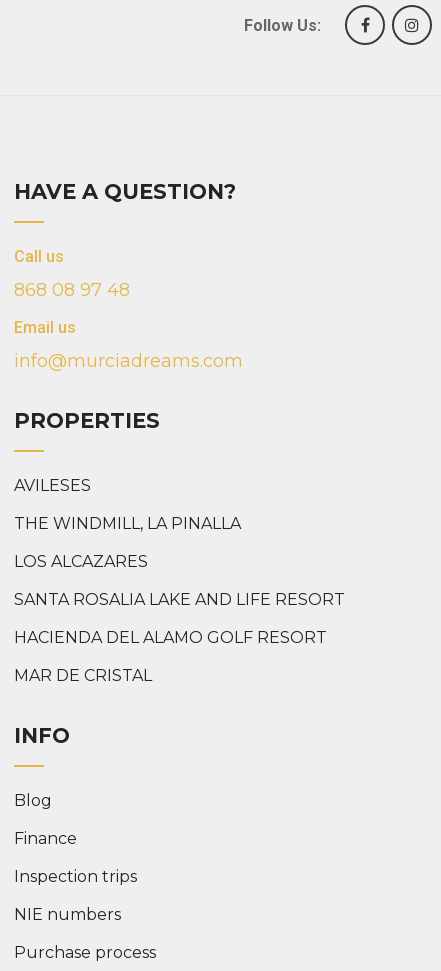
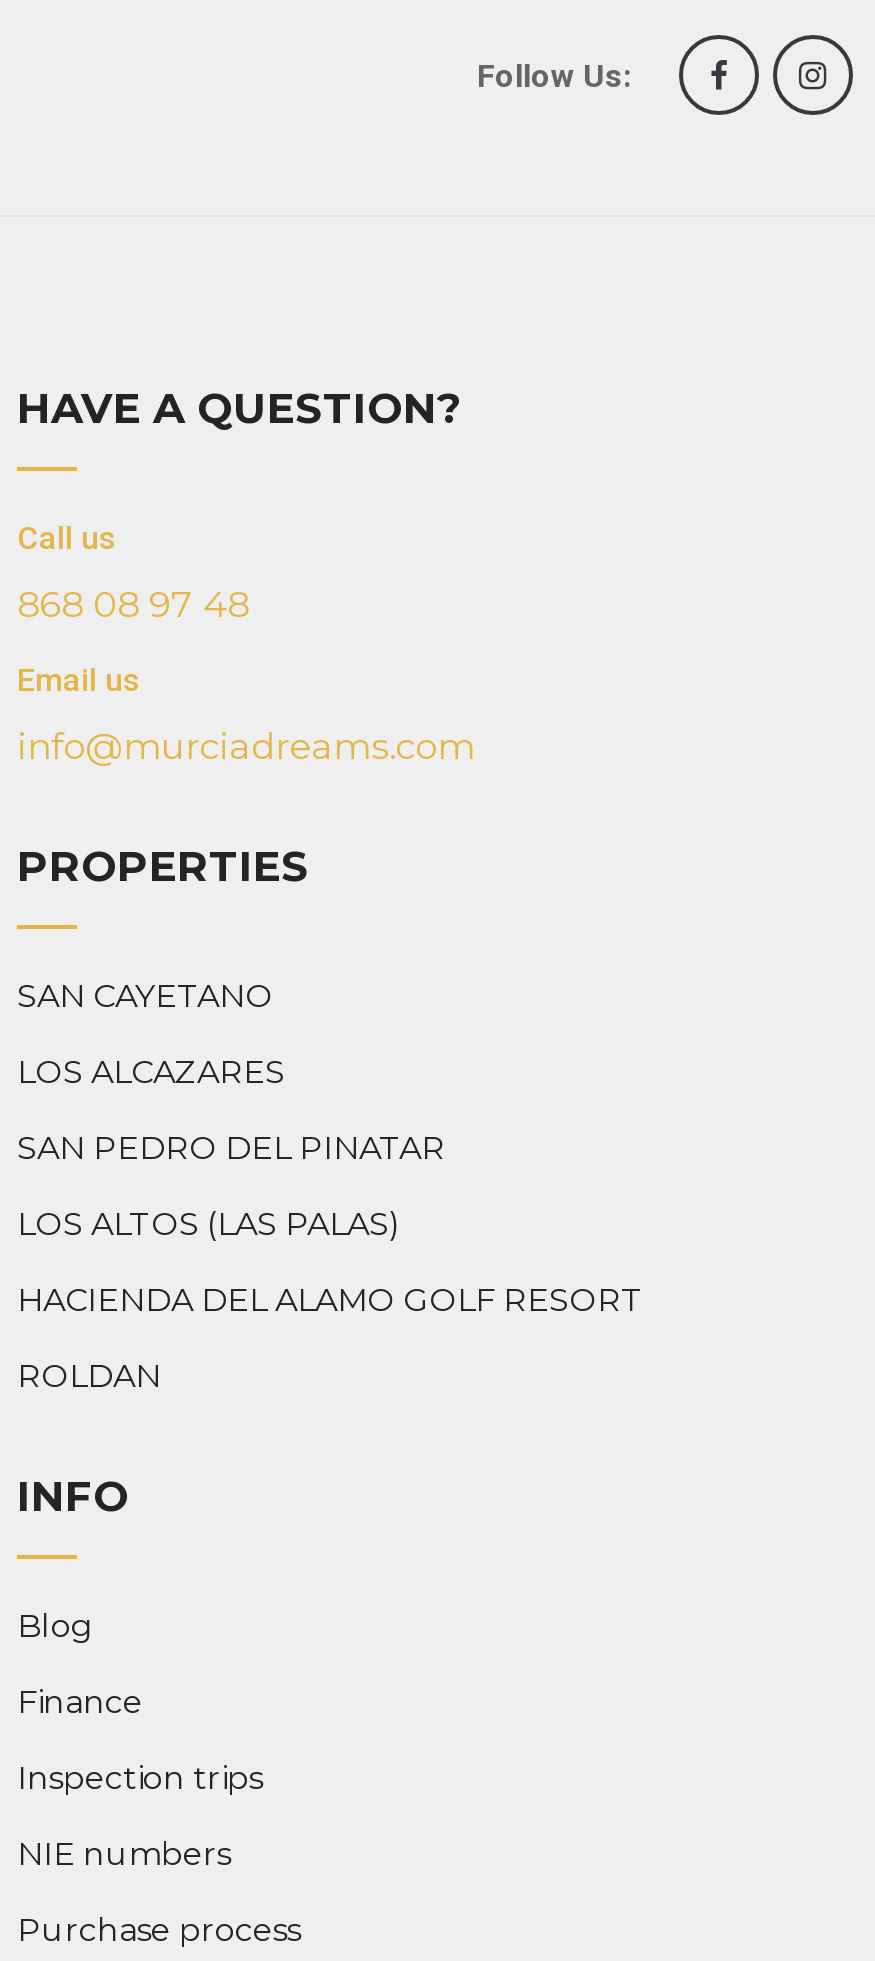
- AVILESES
- THE WINDMILL, LA PINALLA
+ SAN CAYETANO

moved up: LOS ALCAZARES

- SANTA ROSALIA LAKE AND LIFE RESORT
+ SAN PEDRO DEL PINATAR
+ LOS ALTOS (LAS PALAS)

- MAR DE CRISTAL
+ ROLDAN
